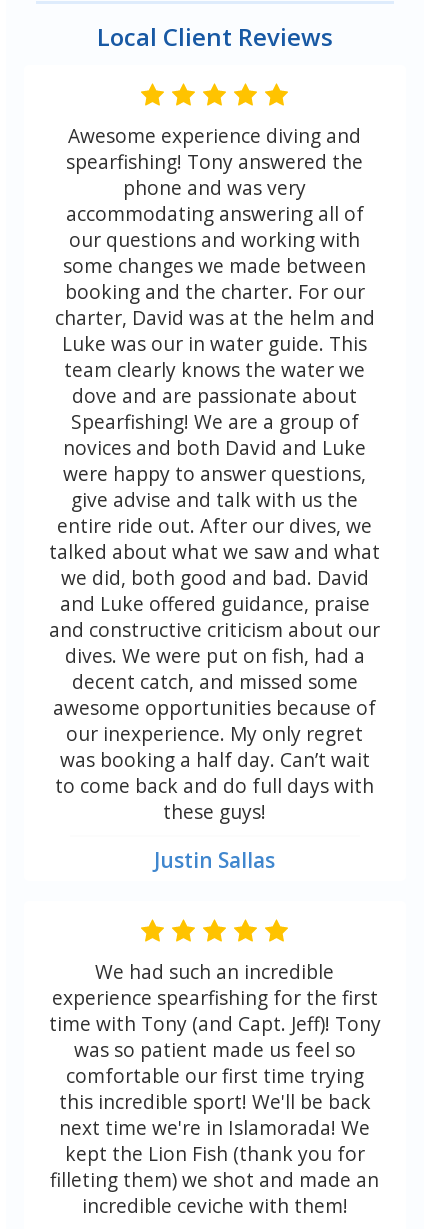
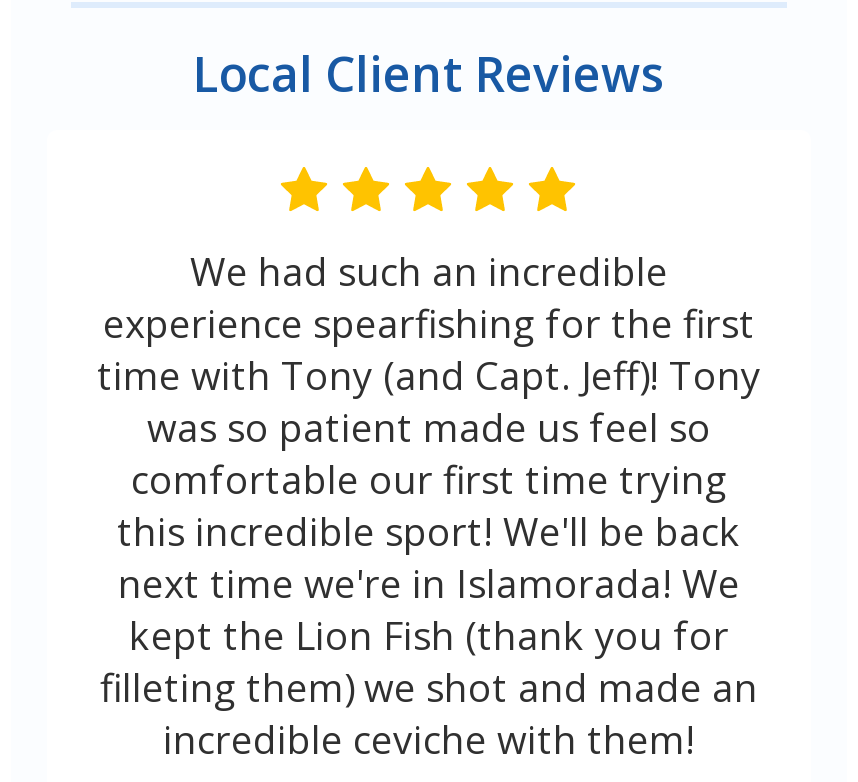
- Awesome experience diving and
- spearfishing! Tony answered the
- phone and was very
- accommodating answering all of
- our questions and working with
- some changes we made between
- booking and the charter. For our
- charter, David was at the helm and
- Luke was our in water guide. This
- team clearly knows the water we
- dove and are passionate about
- Spearfishing! We are a group of
- novices and both David and Luke
- were happy to answer questions,
- give advise and talk with us the
- entire ride out. After our dives, we
- talked about what we saw and what
- we did, both good and bad. David
- and Luke offered guidance, praise
- and constructive criticism about our
- dives. We were put on fish, had a
- decent catch, and missed some
- awesome opportunities because of
- our inexperience. My only regret
- was booking a half day. Can’t wait
- to come back and do full days with
- these guys!
- Justin Sallas
